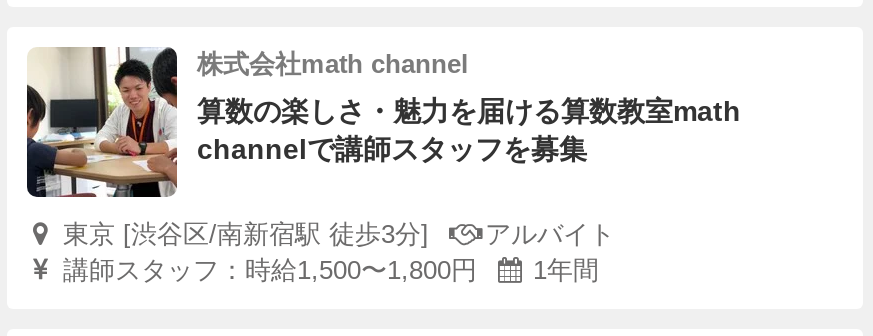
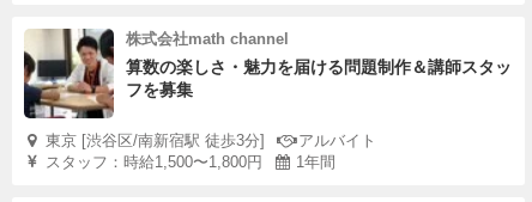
- 算数の楽しさ・魅力を届ける算数教室math
- channelで講師スタッフを募集
+ 算数の楽しさ・魅力を届ける問題制作＆講師スタッ
+ フを募集

- 講師スタッフ：時給1,500〜1,800円
+ スタッフ：時給1,500〜1,800円
